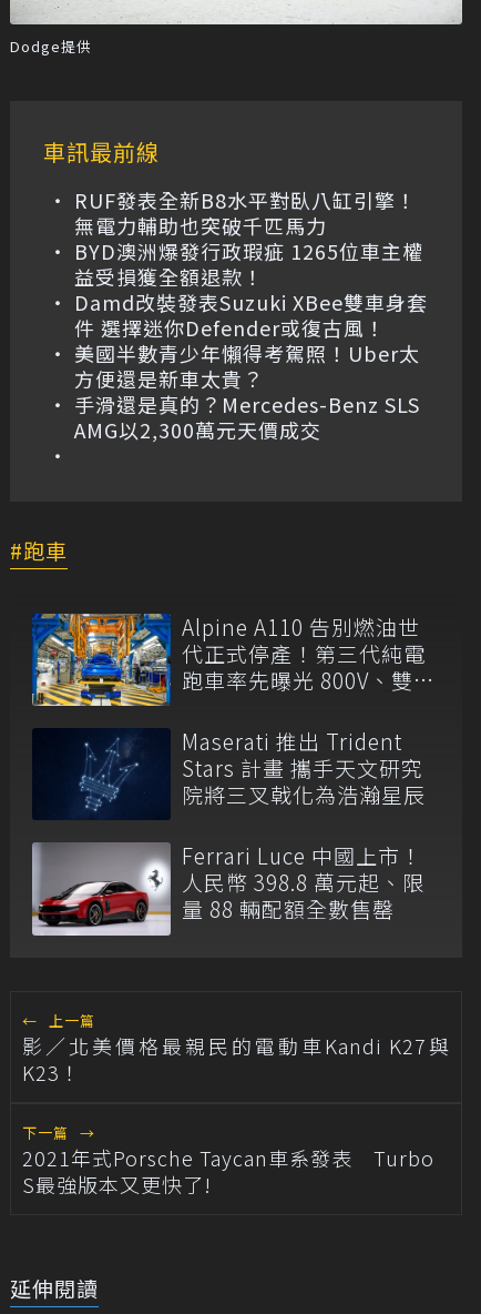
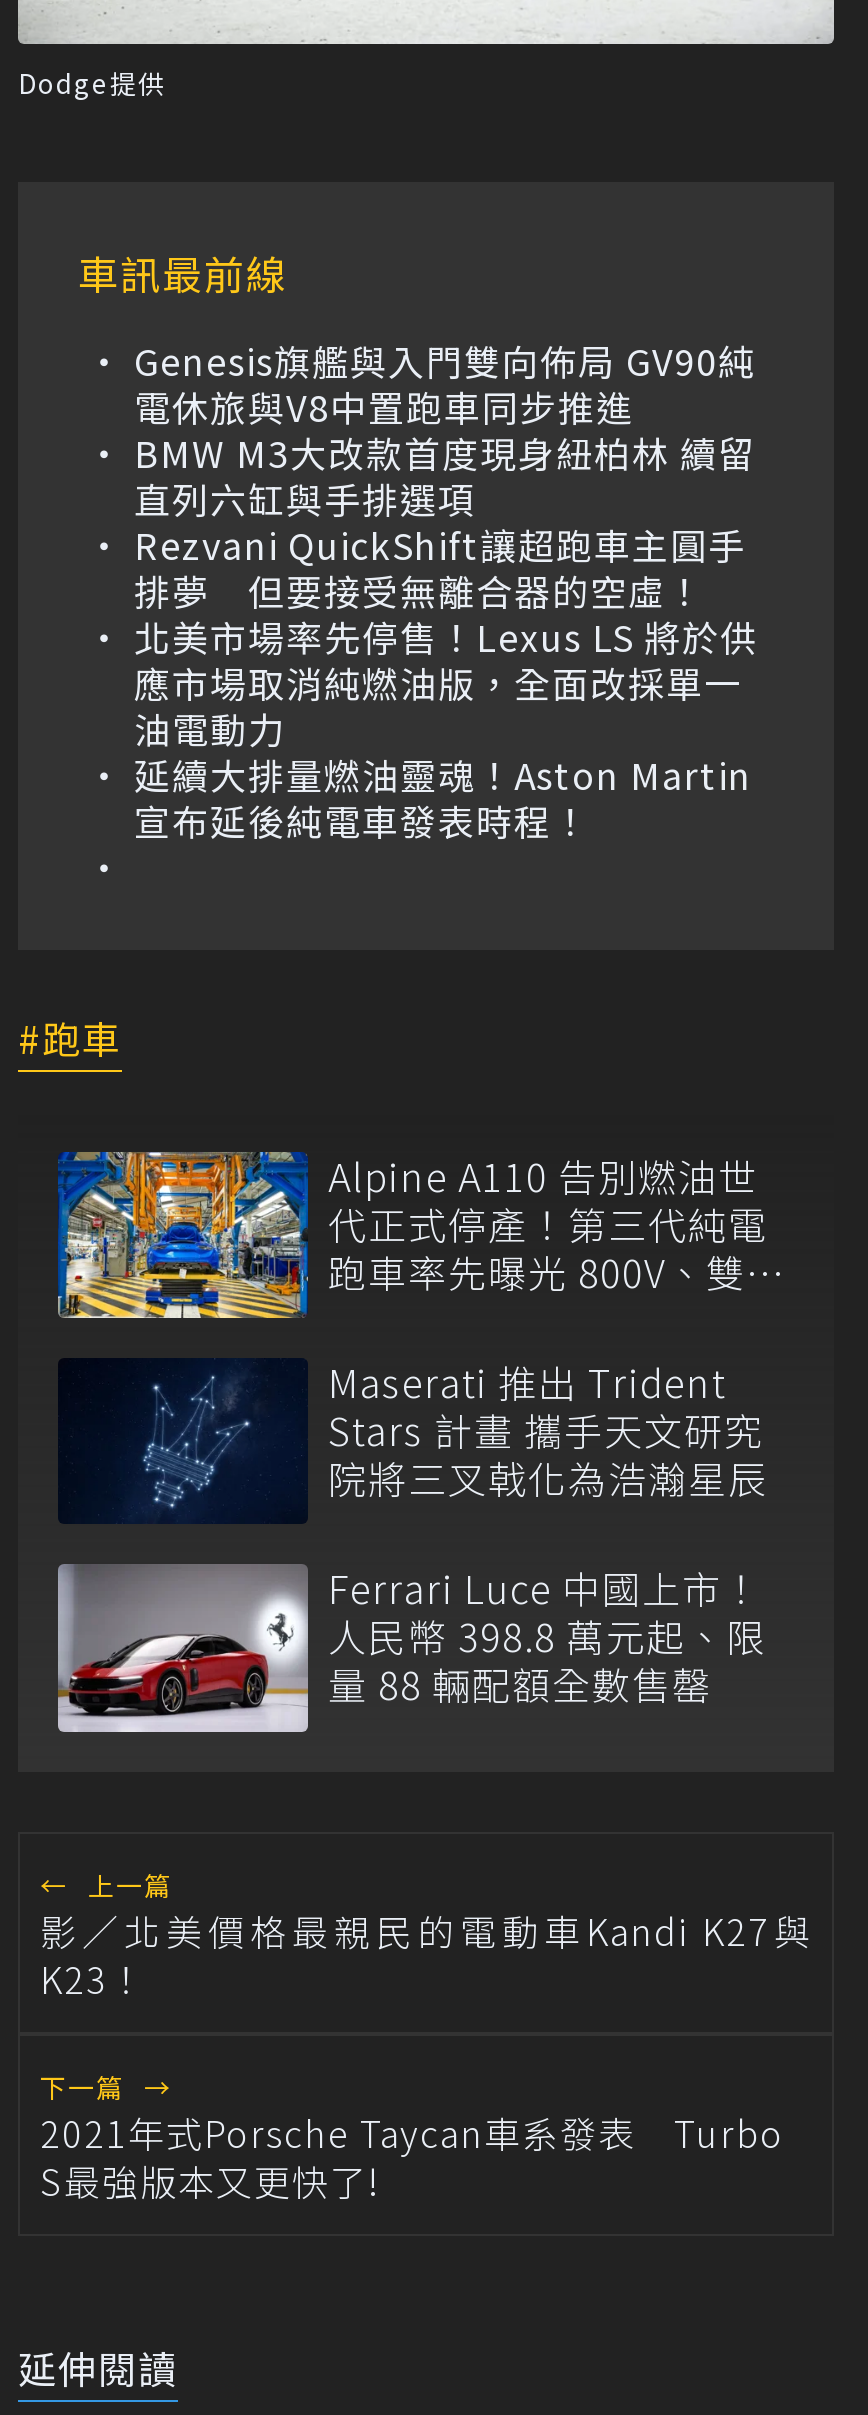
- RUF發表全新B8水平對臥八缸引擎！
- 無電力輔助也突破千匹馬力
- BYD澳洲爆發行政瑕疵 1265位車主權
- 益受損獲全額退款！
- Damd改裝發表Suzuki XBee雙車身套
- 件 選擇迷你Defender或復古風！
- 美國半數青少年懶得考駕照！Uber太
- 方便還是新車太貴？
- 手滑還是真的？Mercedes-Benz SLS
- AMG以2,300萬元天價成交
+ Genesis旗艦與入門雙向佈局 GV90純
+ 電休旅與V8中置跑車同步推進
+ BMW M3大改款首度現身紐柏林 續留
+ 直列六缸與手排選項
+ Rezvani QuickShift讓超跑車主圓手
+ 排夢 但要接受無離合器的空虛！
+ 北美市場率先停售！Lexus LS 將於供
+ 應市場取消純燃油版，全面改採單一
+ 油電動力
+ 延續大排量燃油靈魂！Aston Martin
+ 宣布延後純電車發表時程！
